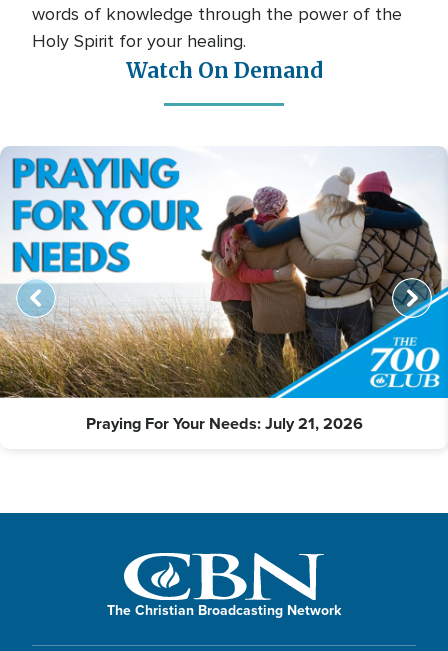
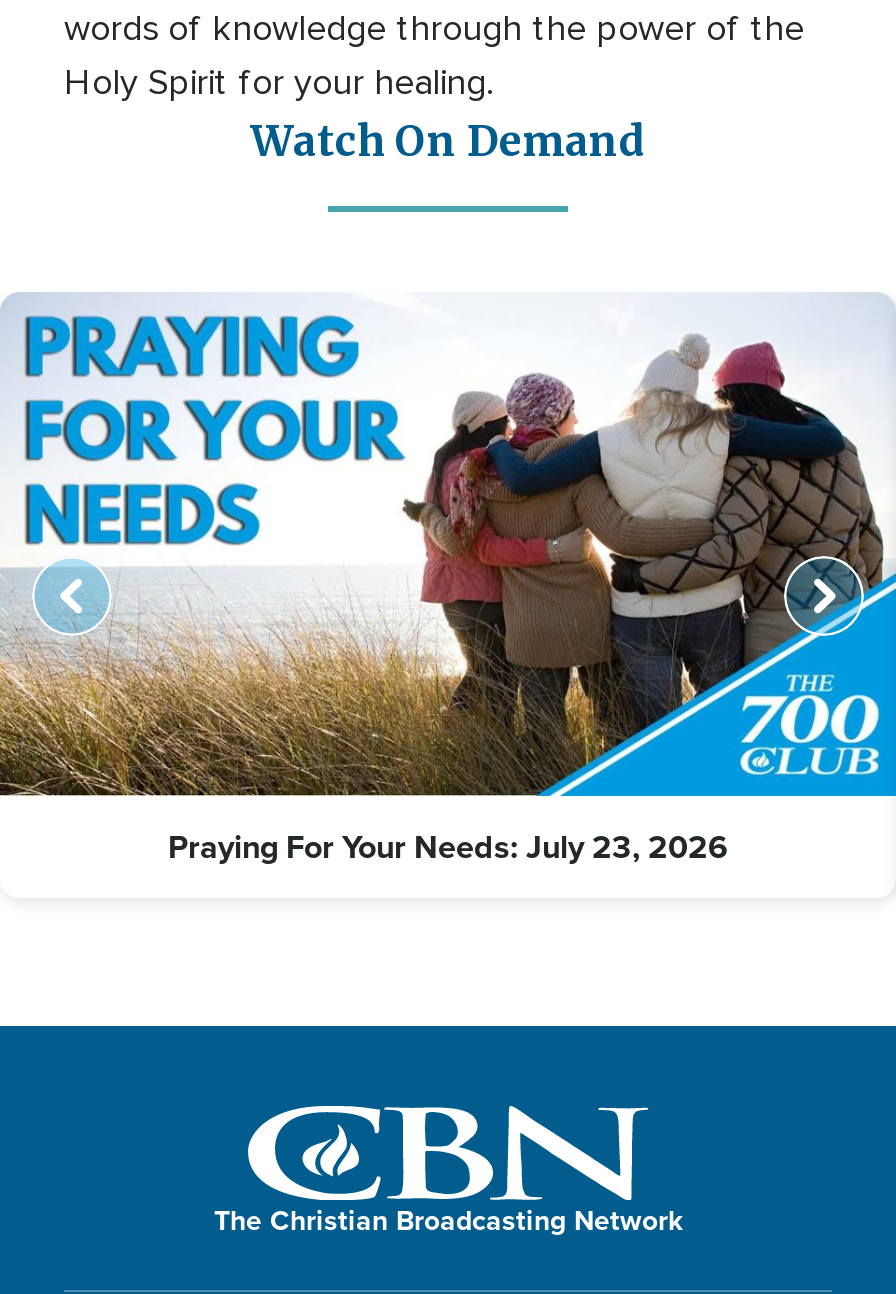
- Praying For Your Needs: July 21, 2026
+ Praying For Your Needs: July 23, 2026
